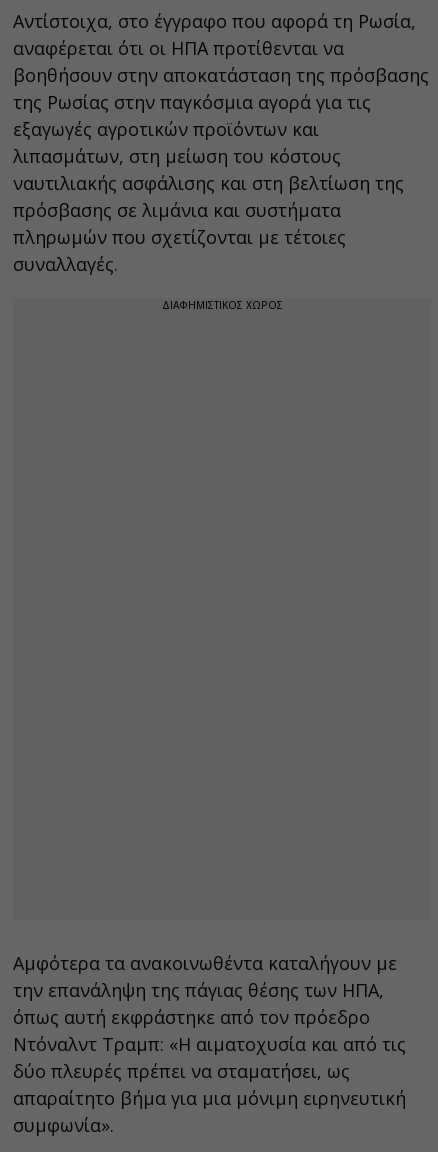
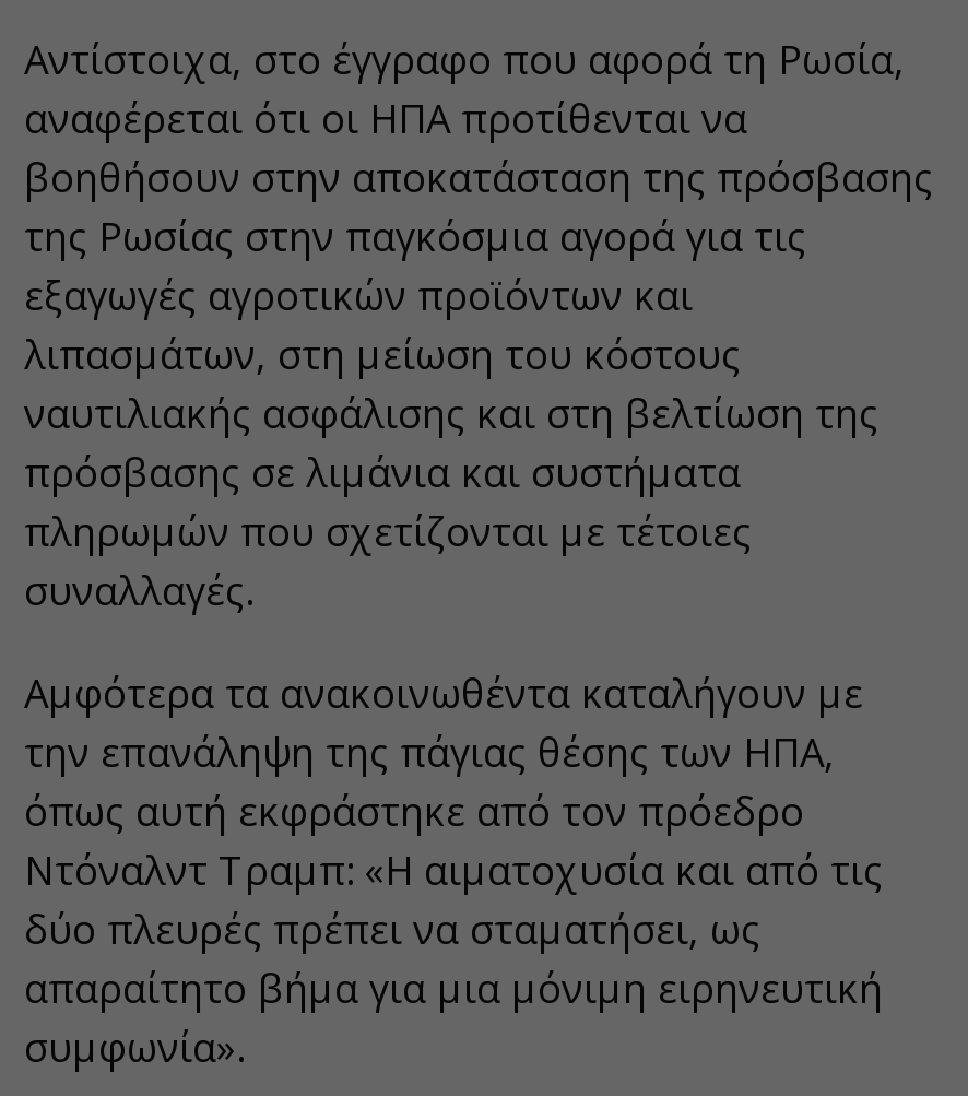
- ΔΙΑΦΗΜΙΣΤΙΚΟΣ ΧΩΡΟΣ
